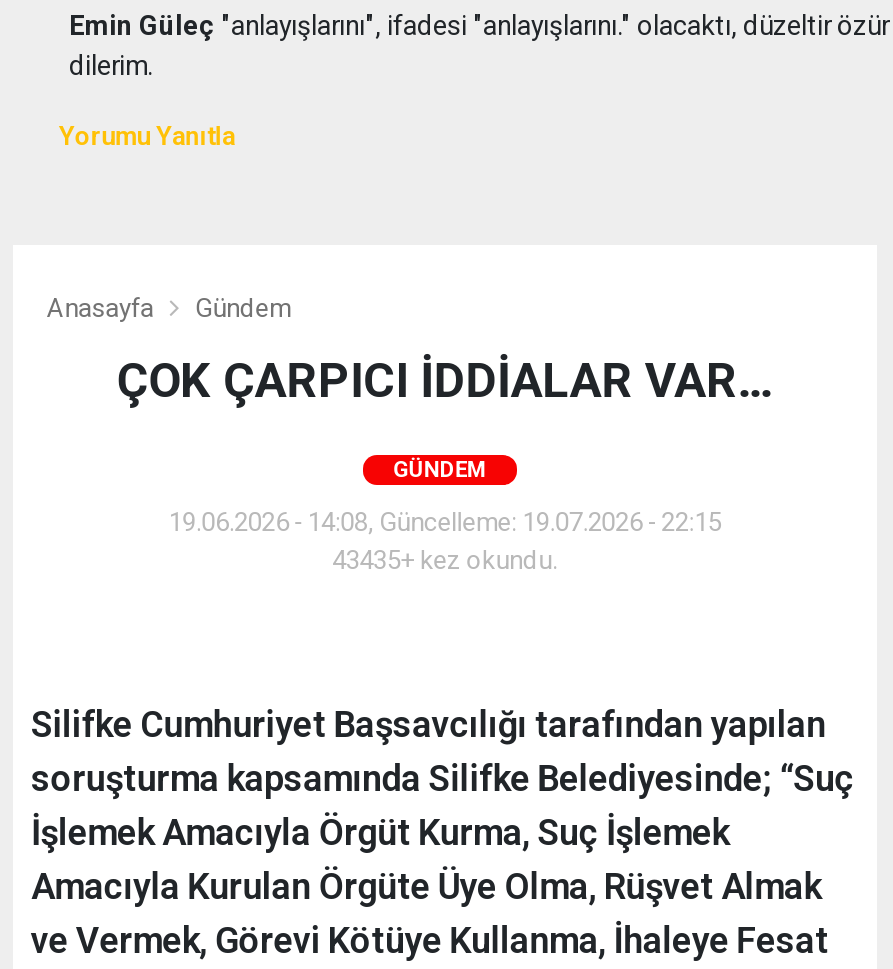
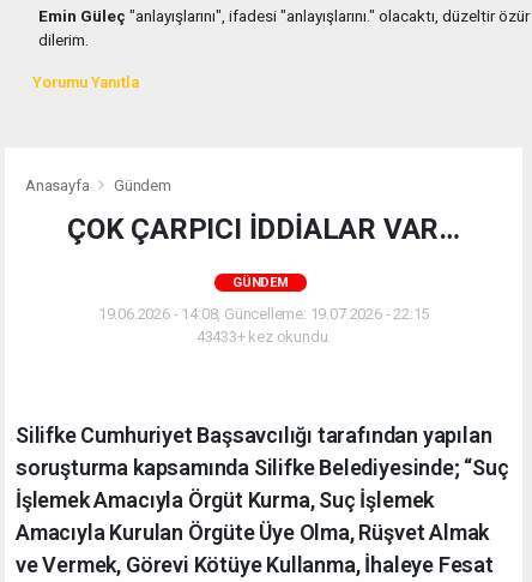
- 43435+ kez okundu.
+ 43433+ kez okundu.
